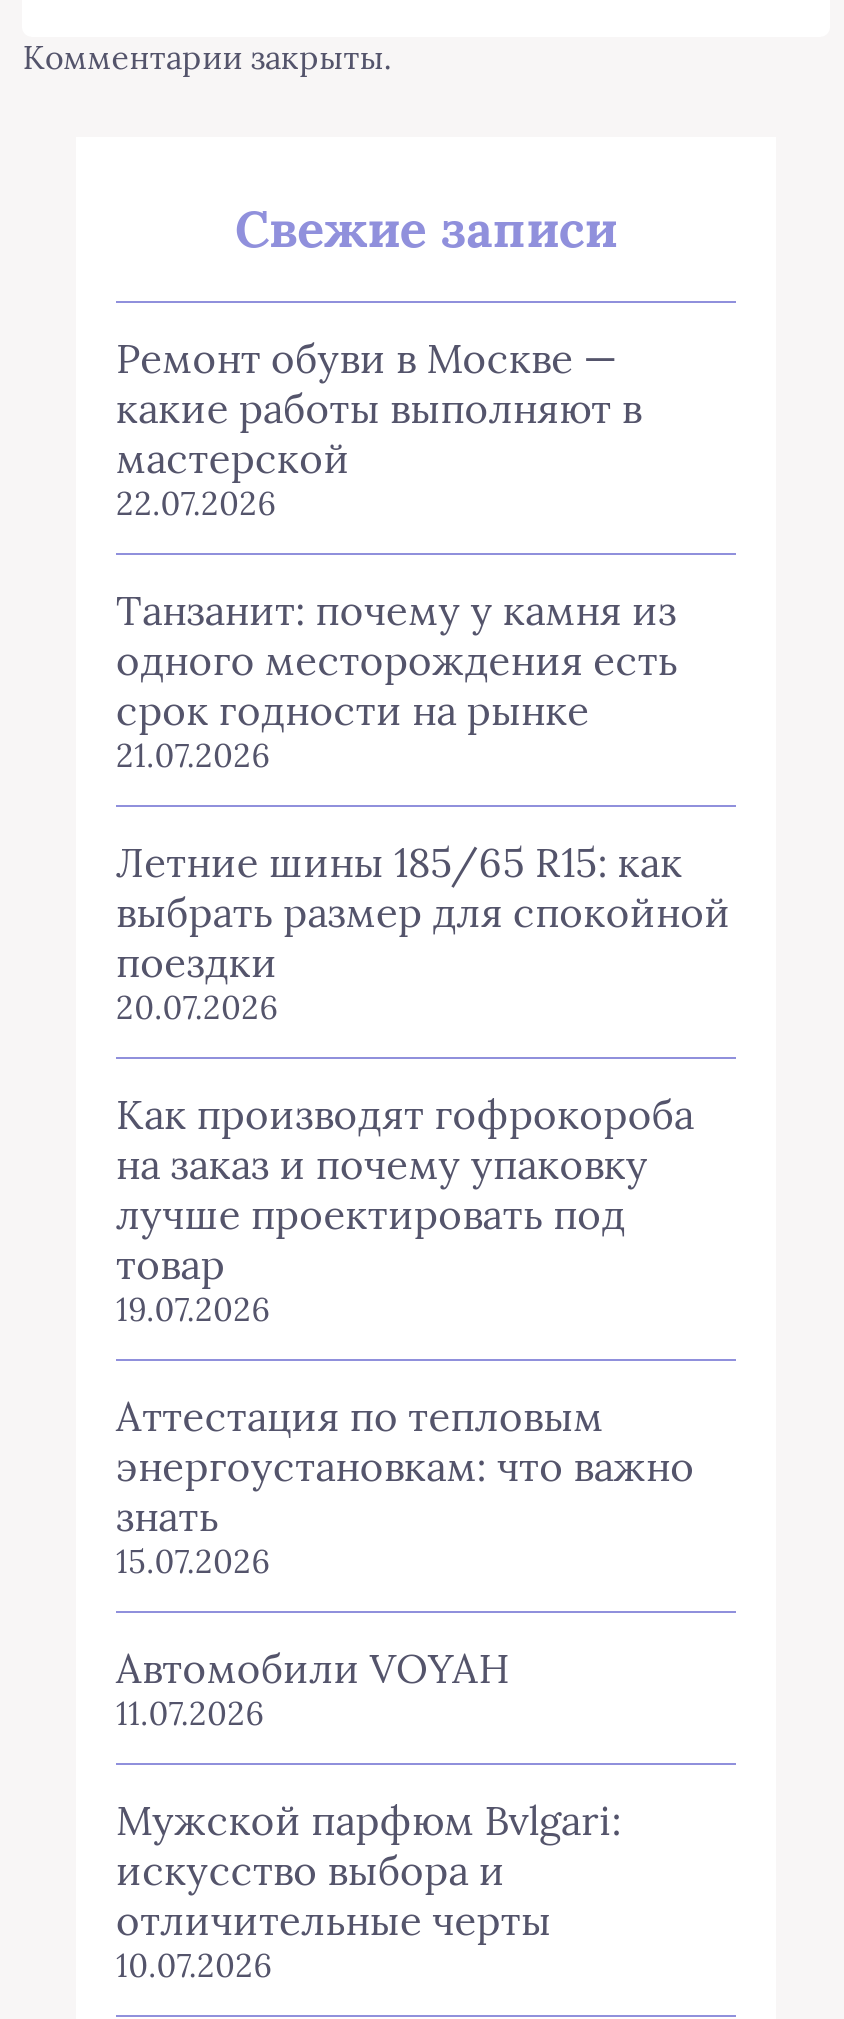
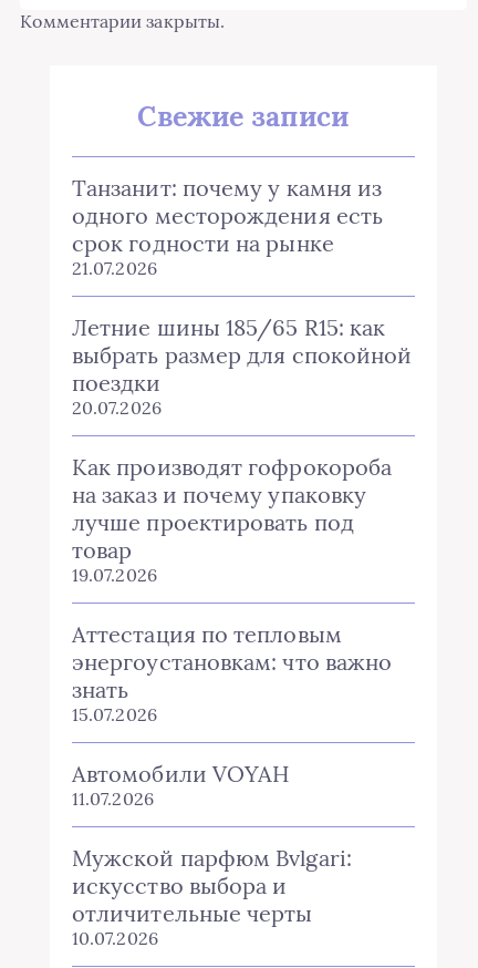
- Ремонт обуви в Москве —
- какие работы выполняют в
- мастерской
- 22.07.2026
